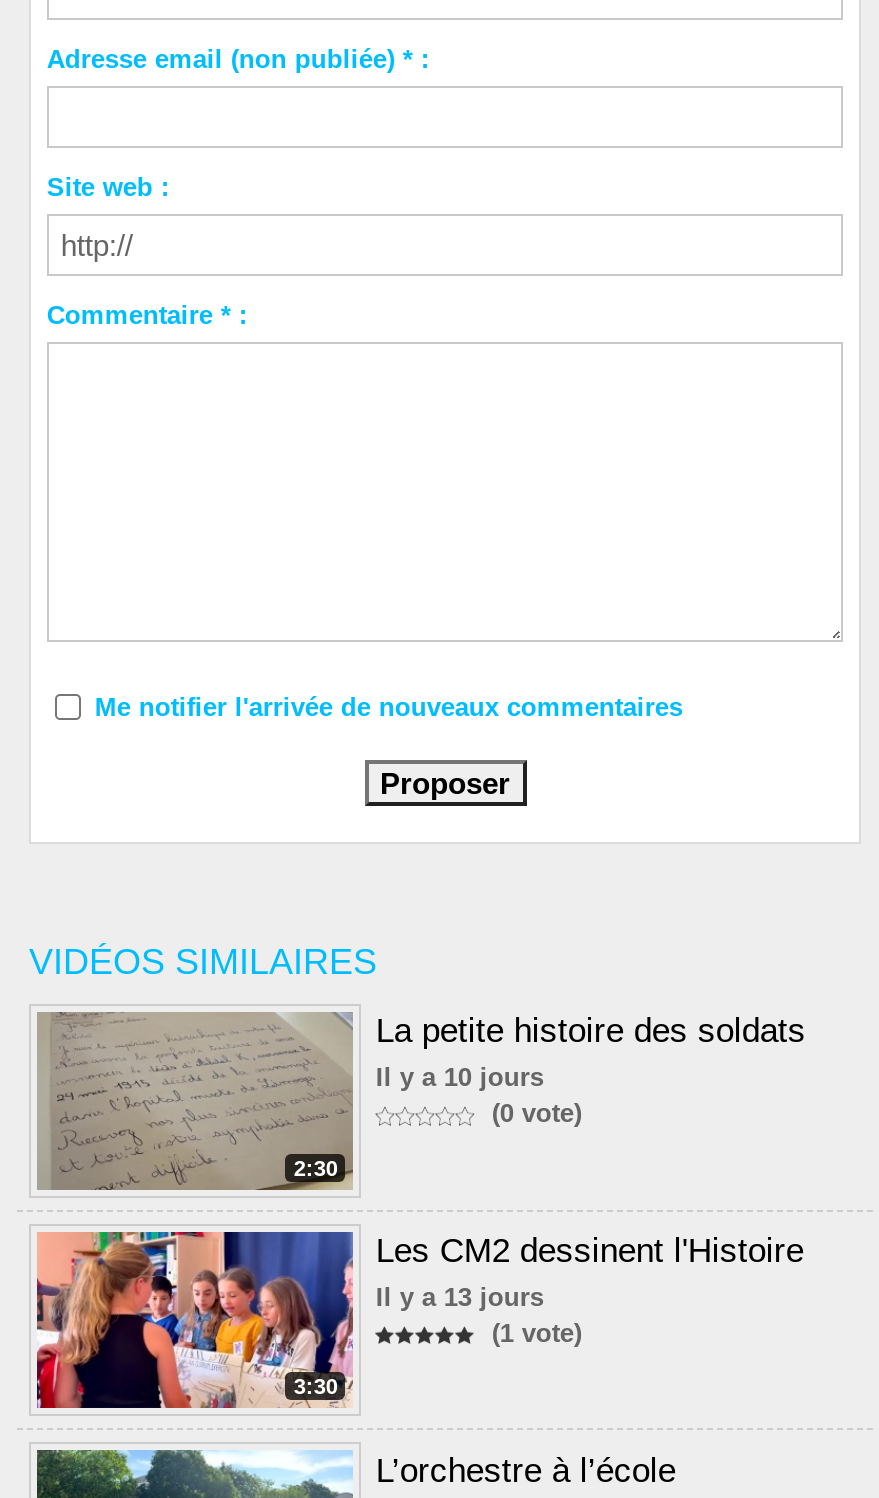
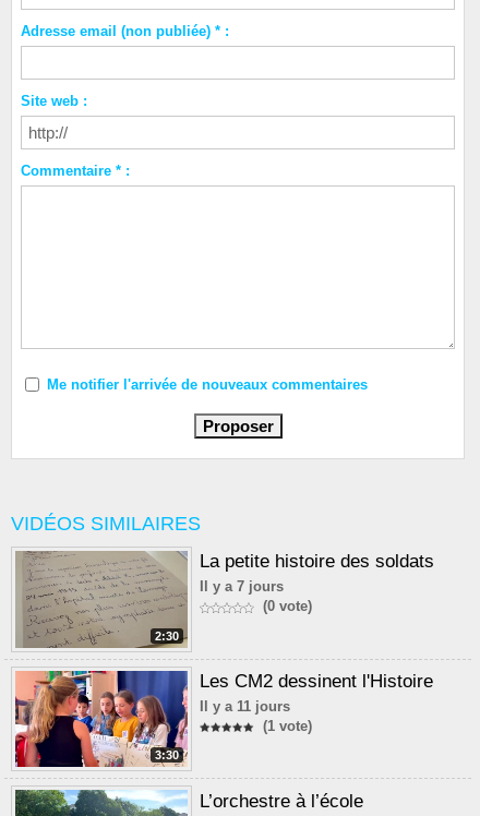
- Il y a 10 jours
+ Il y a 7 jours

- Il y a 13 jours
+ Il y a 11 jours
